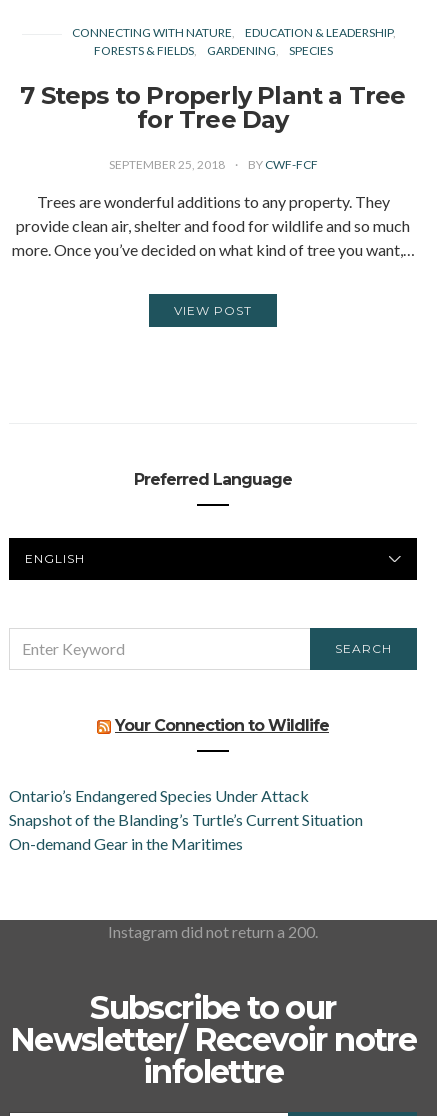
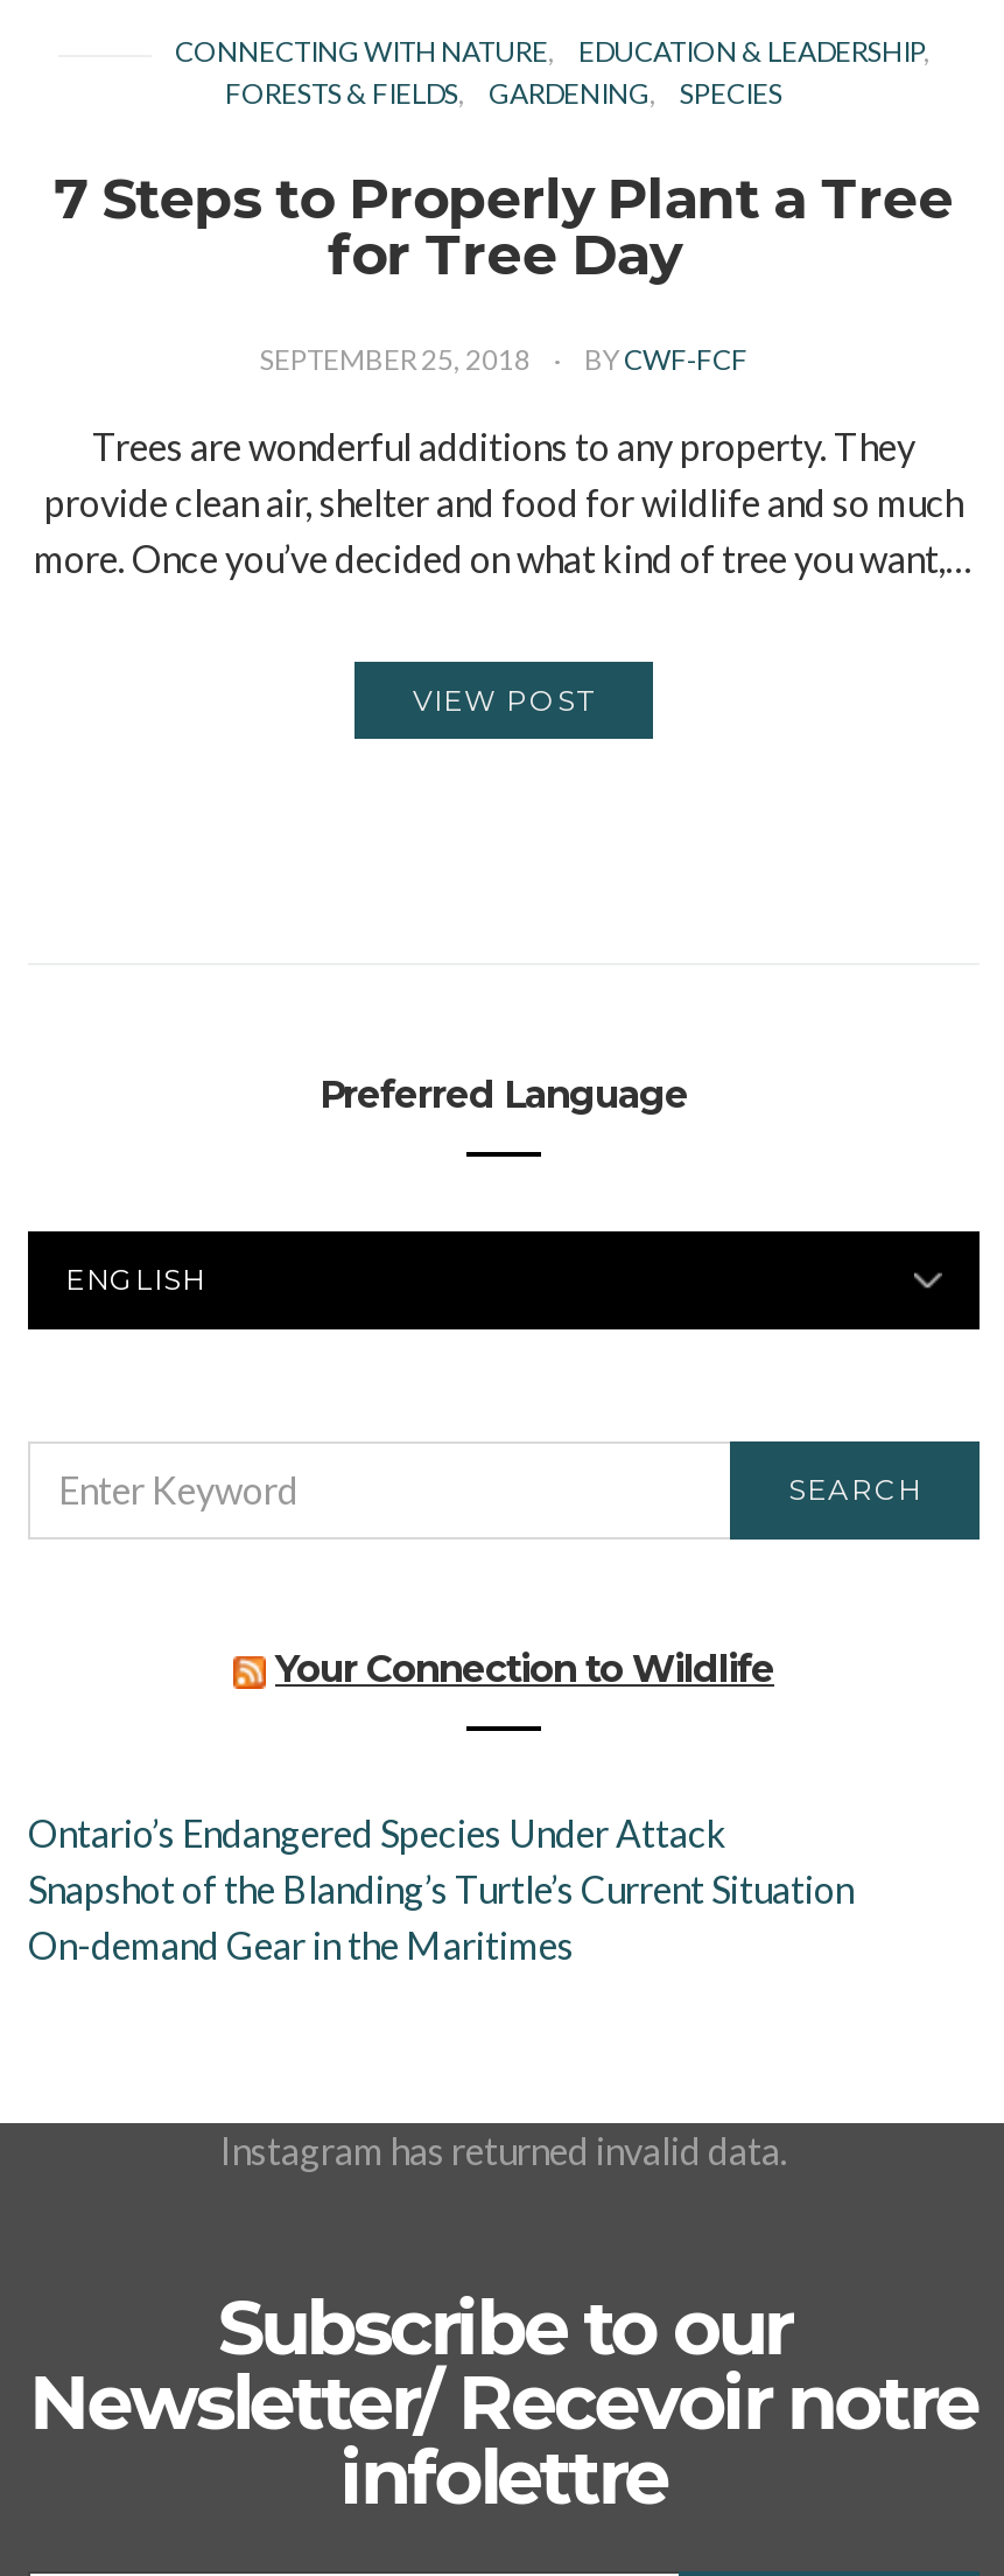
- Instagram did not return a 200.
+ Instagram has returned invalid data.
